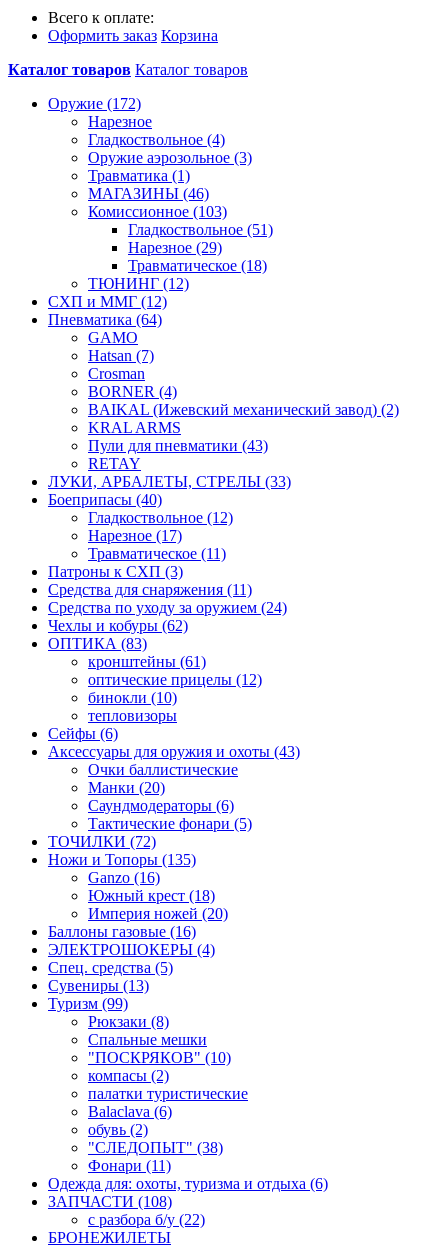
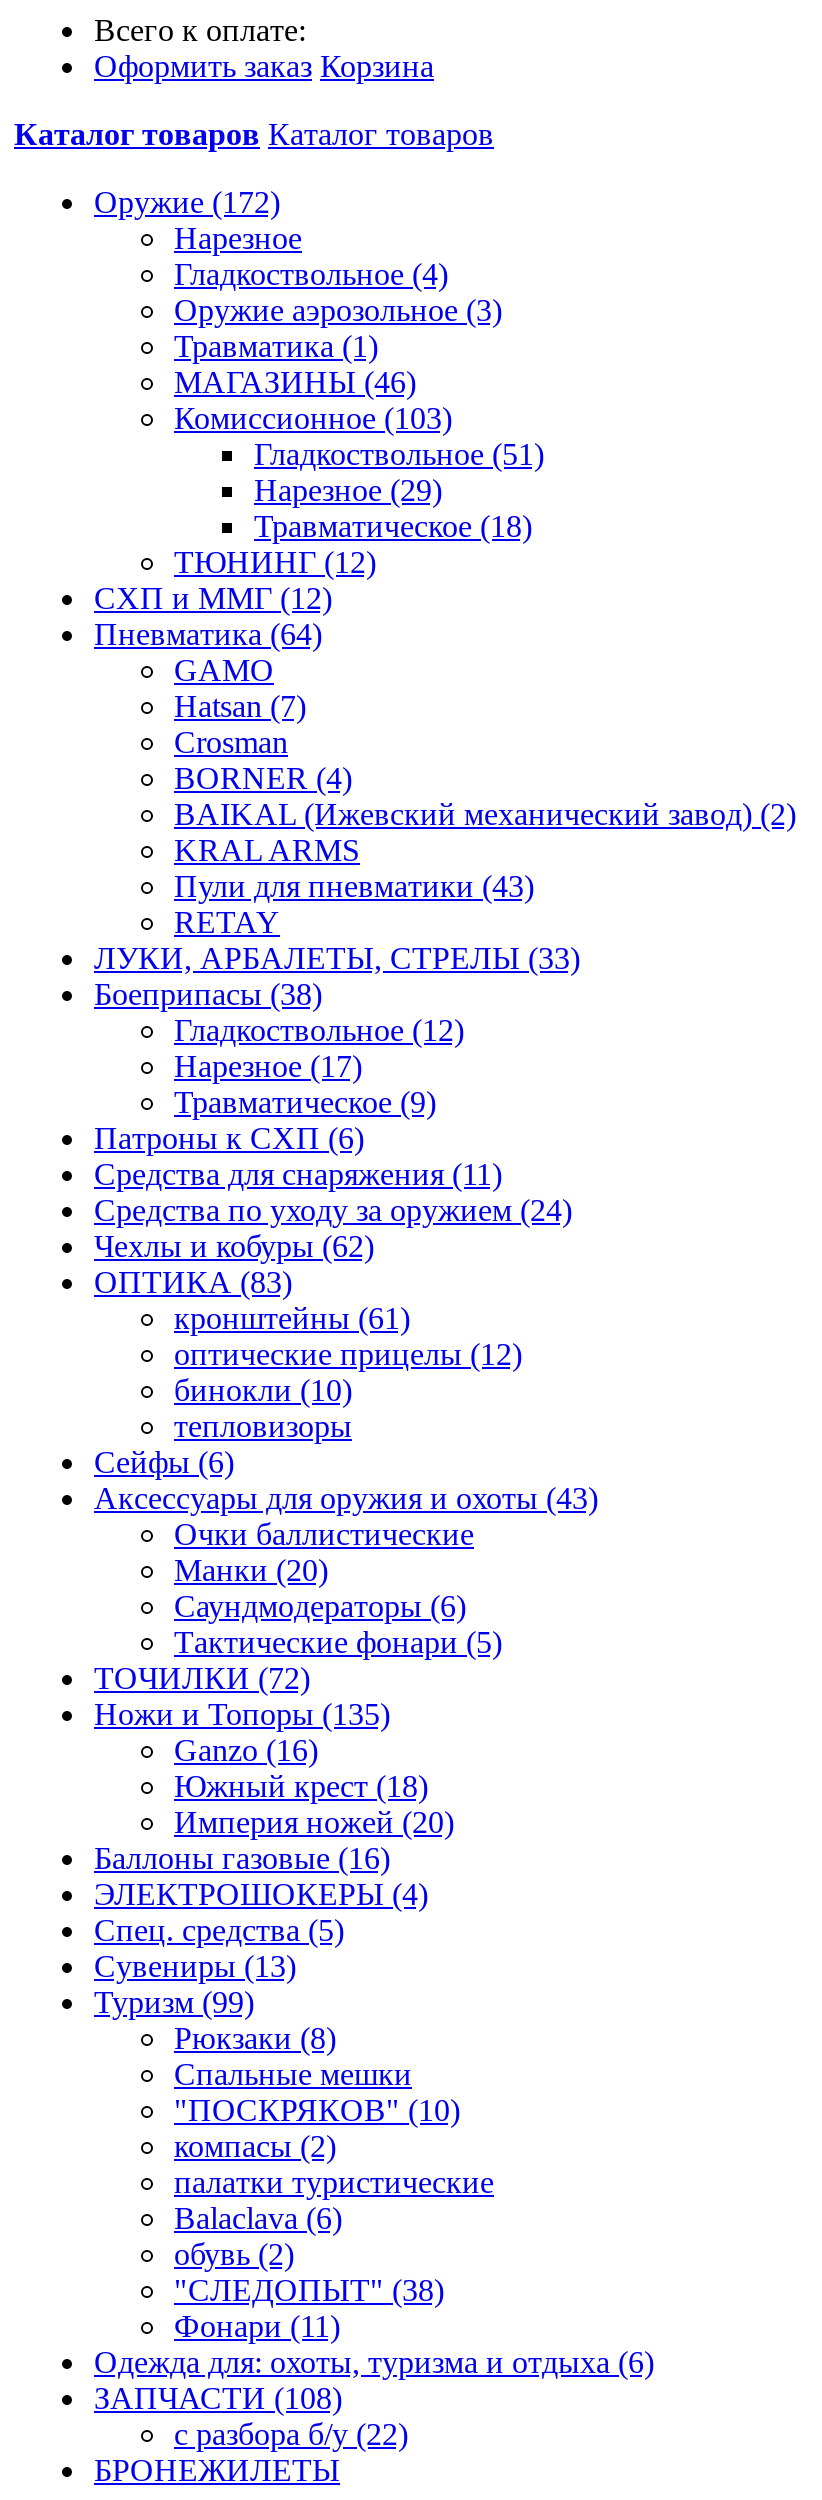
- Боеприпасы (40)
+ Боеприпасы (38)

- Травматическое (11)
+ Травматическое (9)

- Патроны к СХП (3)
+ Патроны к СХП (6)
